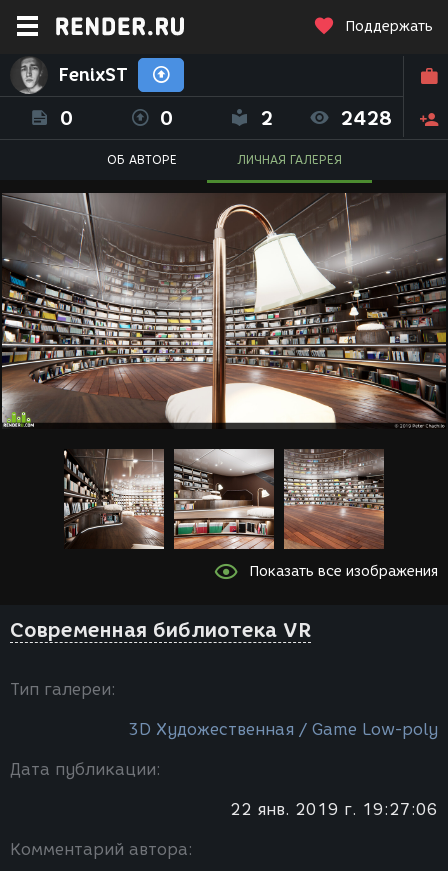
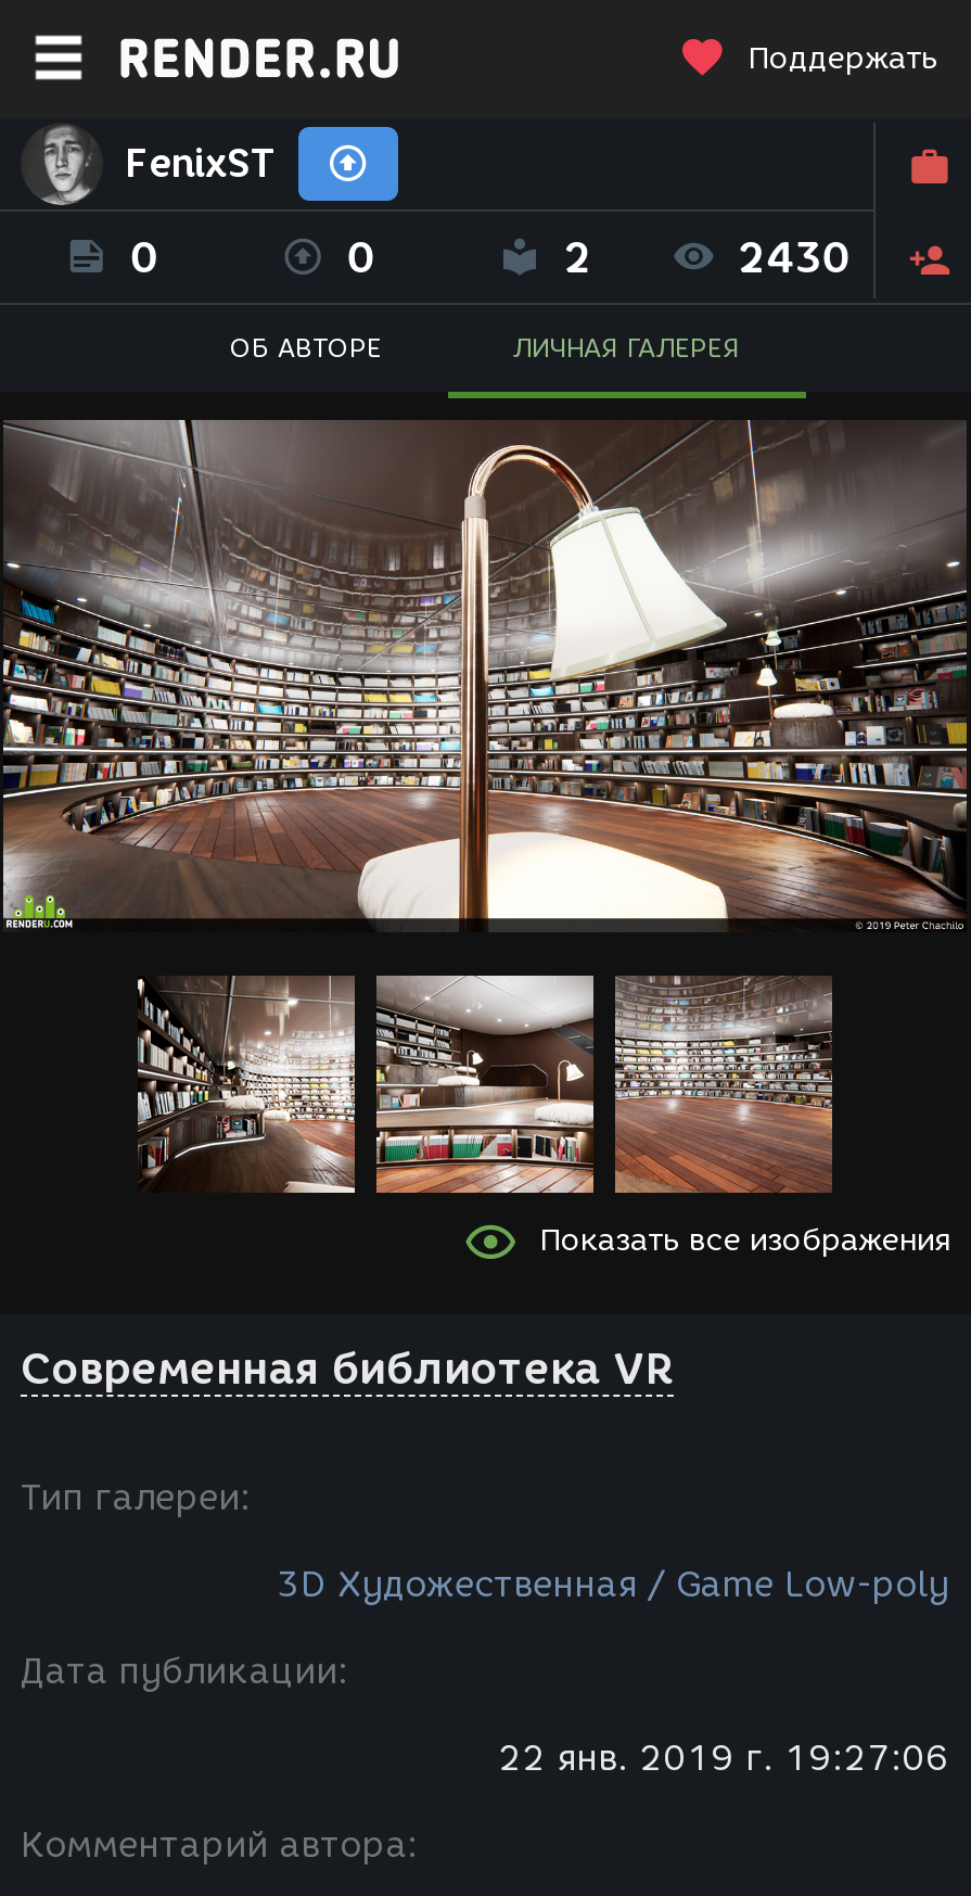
- 2428
+ 2430
